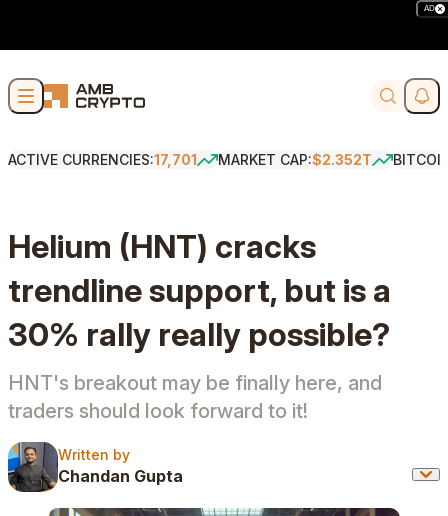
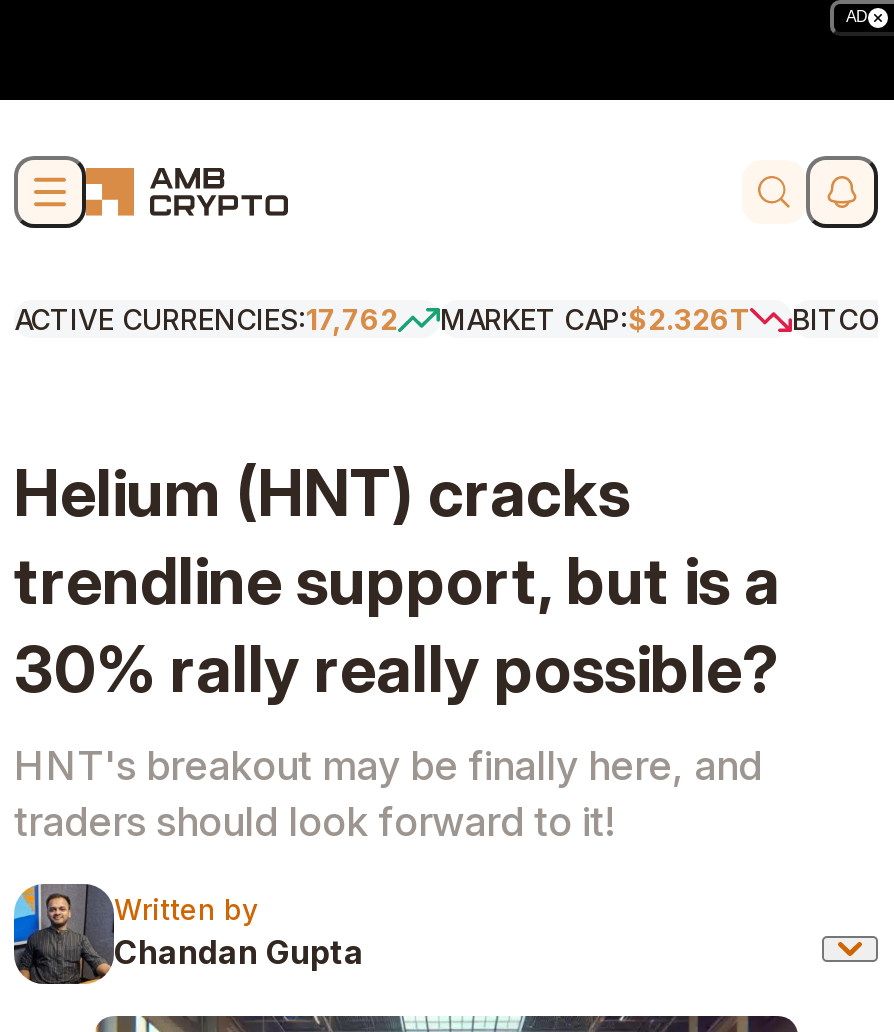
- ACTIVE CURRENCIES:17,701
+ ACTIVE CURRENCIES:17,762

- MARKET CAP:$2.352T
+ MARKET CAP:$2.326T
